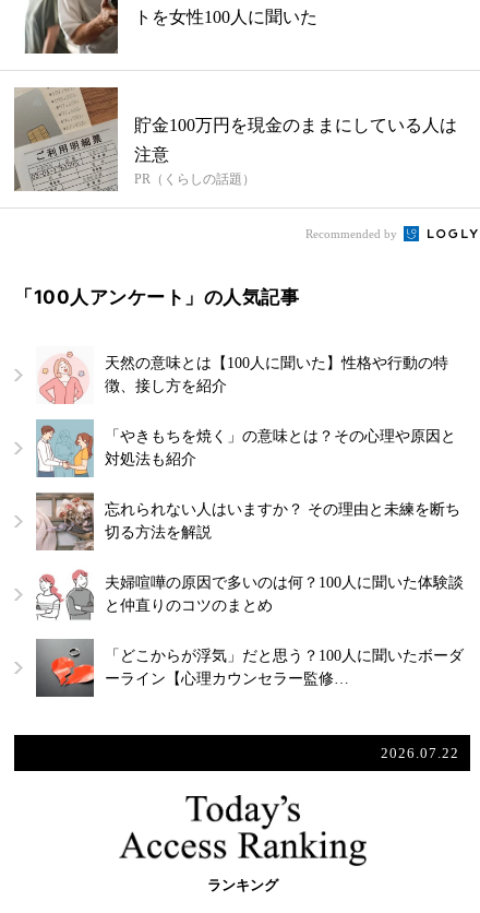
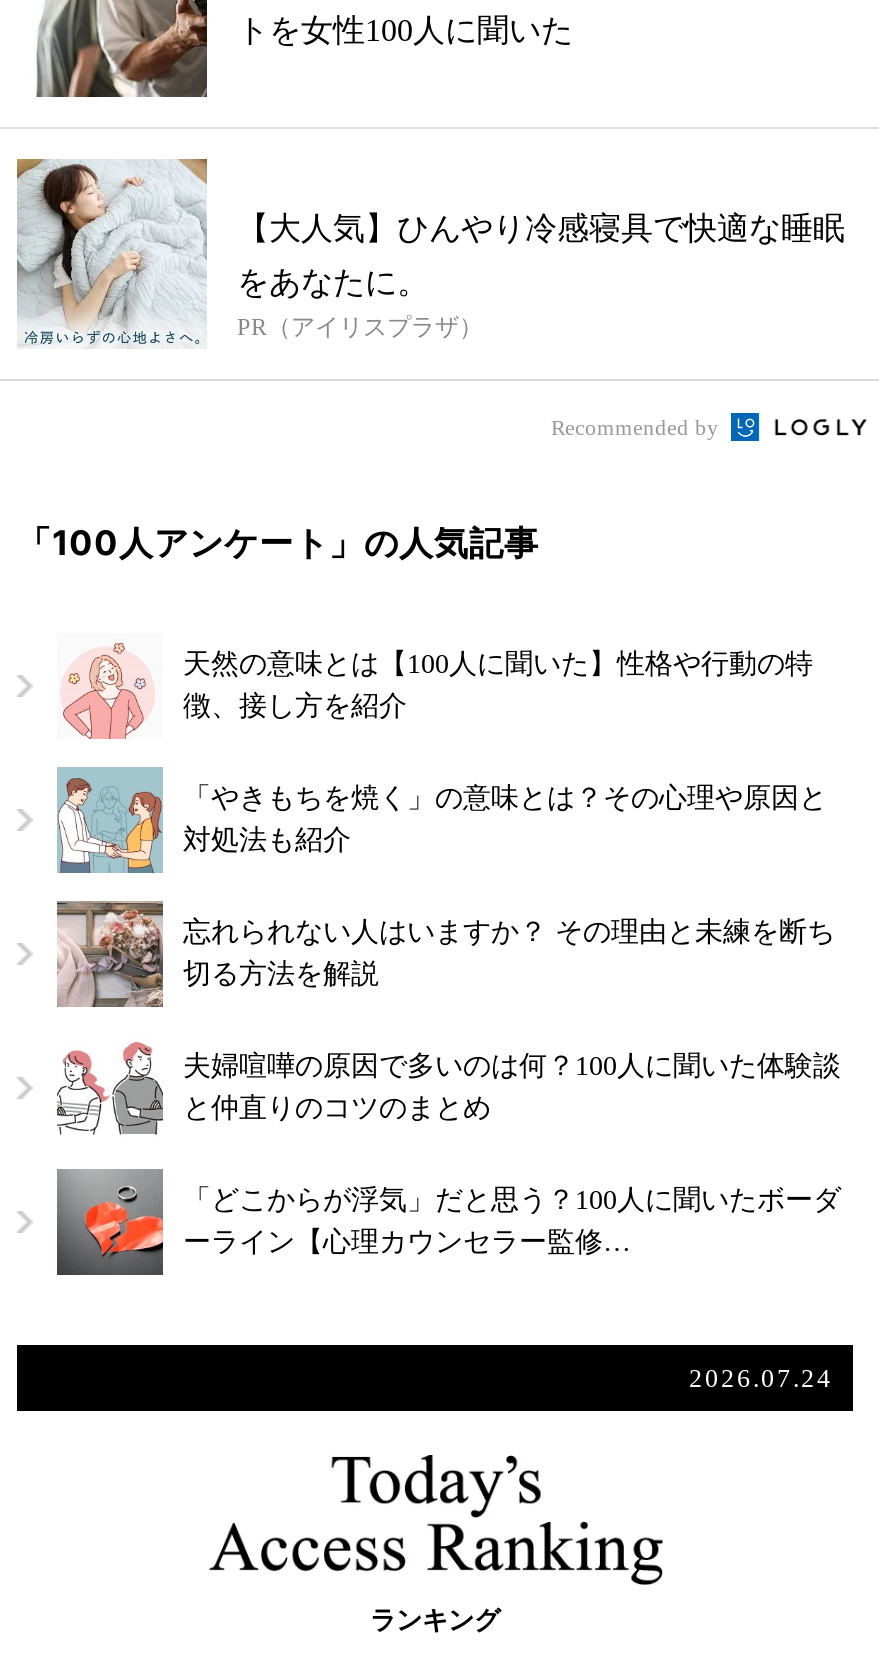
- [image]
- 貯金100万円を現金のままにしている人は
+ [image]
+ 【大人気】ひんやり冷感寝具で快適な睡眠

- 注意
- PR（くらしの話題）
+ をあなたに。
+ PR（アイリスプラザ）

- 2026.07.22
+ 2026.07.24
